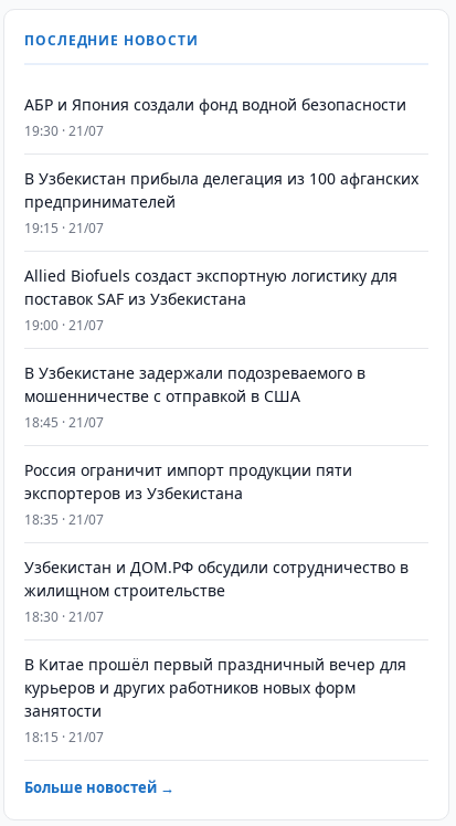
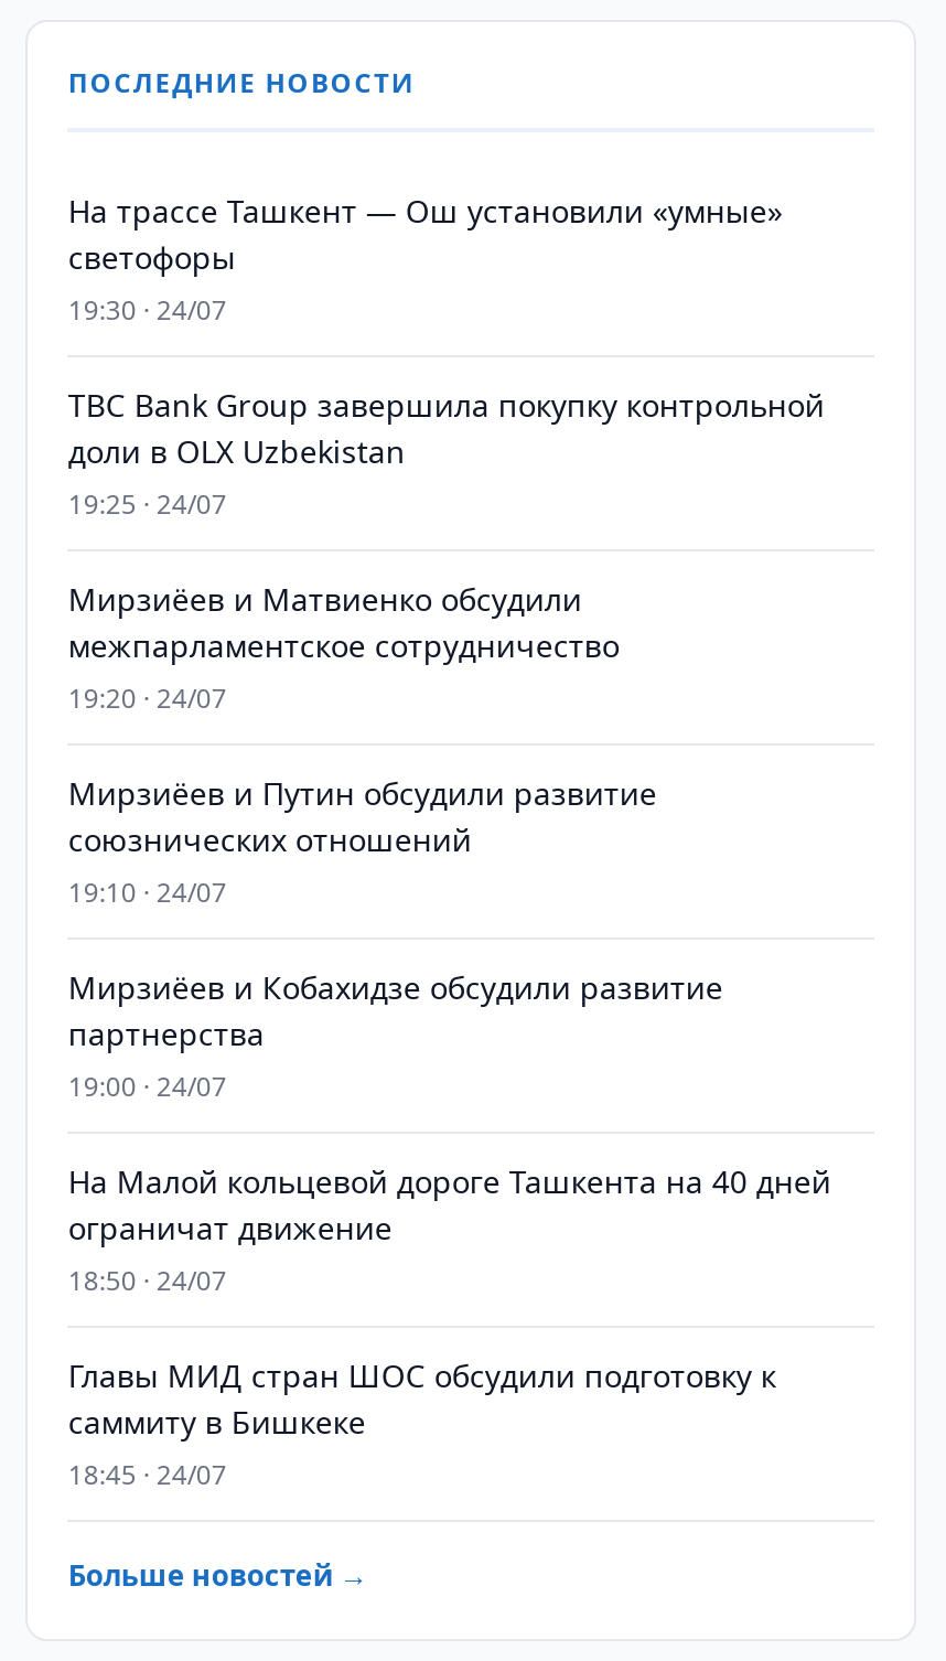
- АБР и Япония создали фонд водной безопасности
- 19:30 · 21/07
+ На трассе Ташкент — Ош установили «умные»
+ светофоры
+ 19:30 · 24/07

- В Узбекистан прибыла делегация из 100 афганских
- предпринимателей
- 19:15 · 21/07
+ TBC Bank Group завершила покупку контрольной
+ доли в OLX Uzbekistan
+ 19:25 · 24/07

- Allied Biofuels создаст экспортную логистику для
- поставок SAF из Узбекистана
- 19:00 · 21/07
+ Мирзиёев и Матвиенко обсудили
+ межпарламентское сотрудничество
+ 19:20 · 24/07

- В Узбекистане задержали подозреваемого в
- мошенничестве с отправкой в США
- 18:45 · 21/07
+ Мирзиёев и Путин обсудили развитие
+ союзнических отношений
+ 19:10 · 24/07

- Россия ограничит импорт продукции пяти
- экспортеров из Узбекистана
- 18:35 · 21/07
+ Мирзиёев и Кобахидзе обсудили развитие
+ партнерства
+ 19:00 · 24/07

- Узбекистан и ДОМ.РФ обсудили сотрудничество в
- жилищном строительстве
- 18:30 · 21/07
+ На Малой кольцевой дороге Ташкента на 40 дней
+ ограничат движение
+ 18:50 · 24/07

- В Китае прошёл первый праздничный вечер для
- курьеров и других работников новых форм
- занятости
- 18:15 · 21/07
+ Главы МИД стран ШОС обсудили подготовку к
+ саммиту в Бишкеке
+ 18:45 · 24/07
